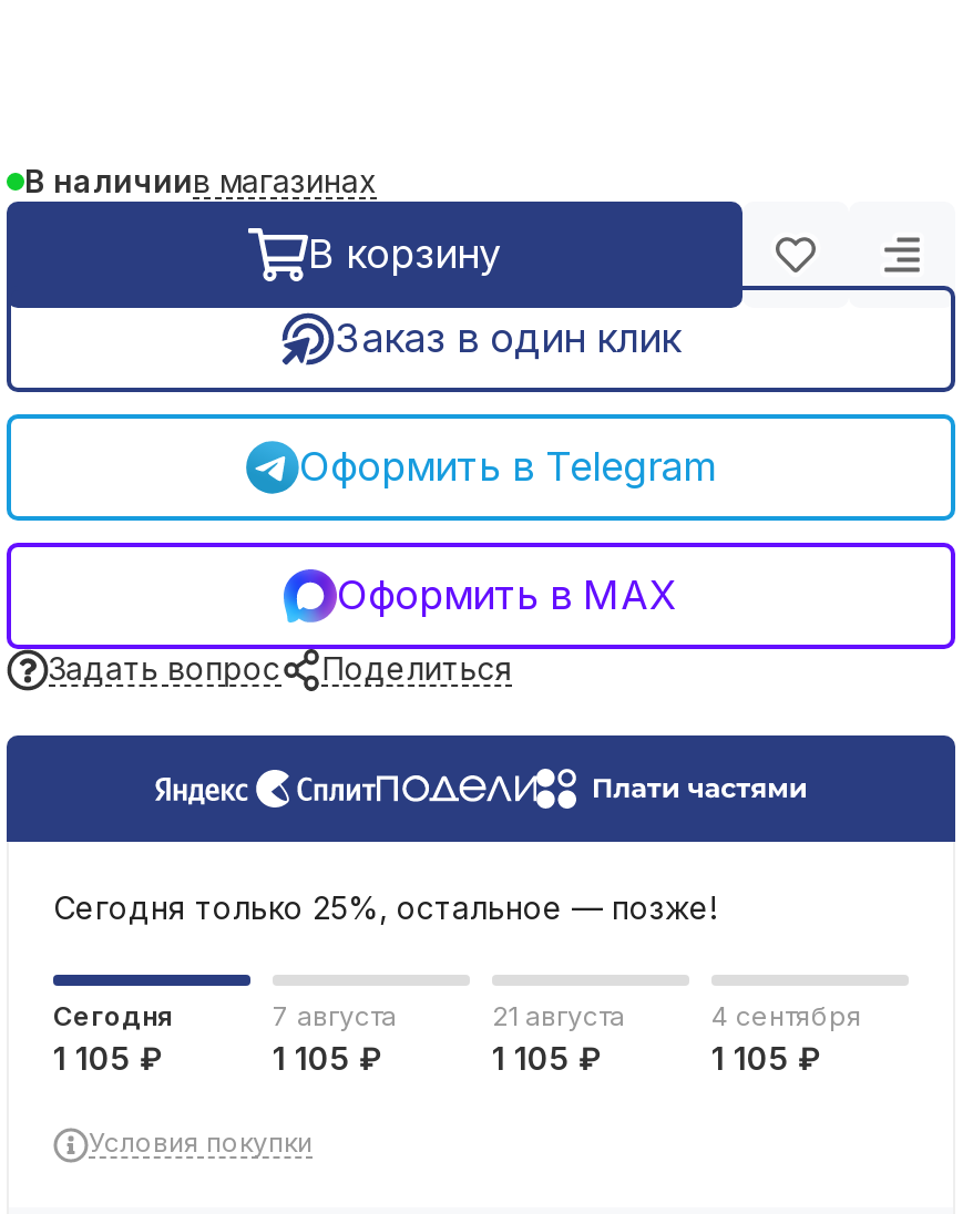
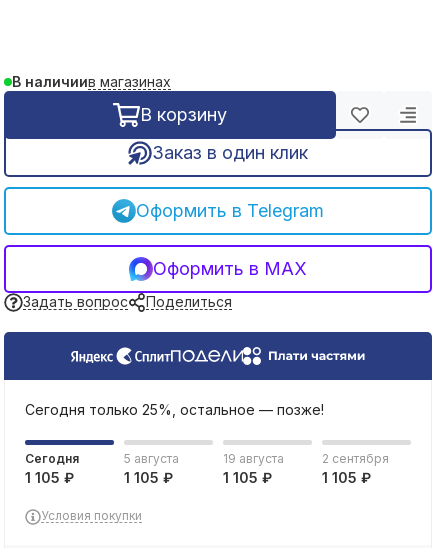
- 7 августа
+ 5 августа

- 21 августа
+ 19 августа

- 4 сентября
+ 2 сентября
